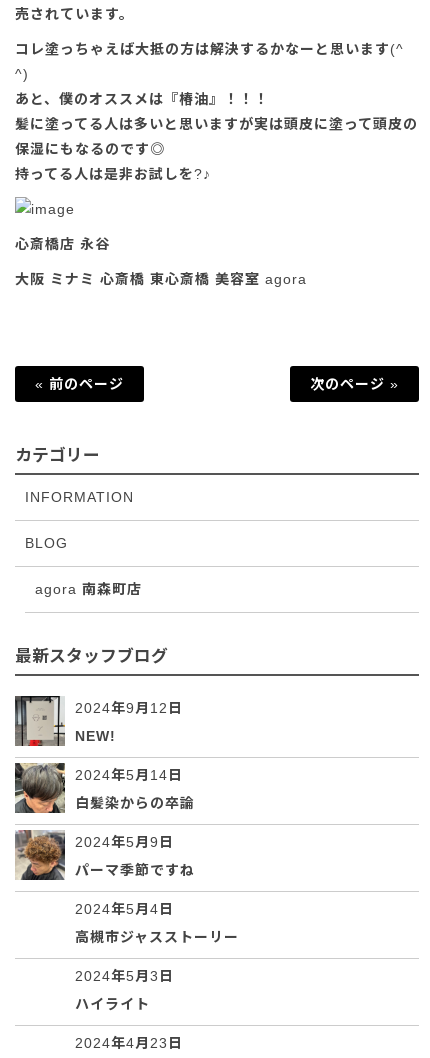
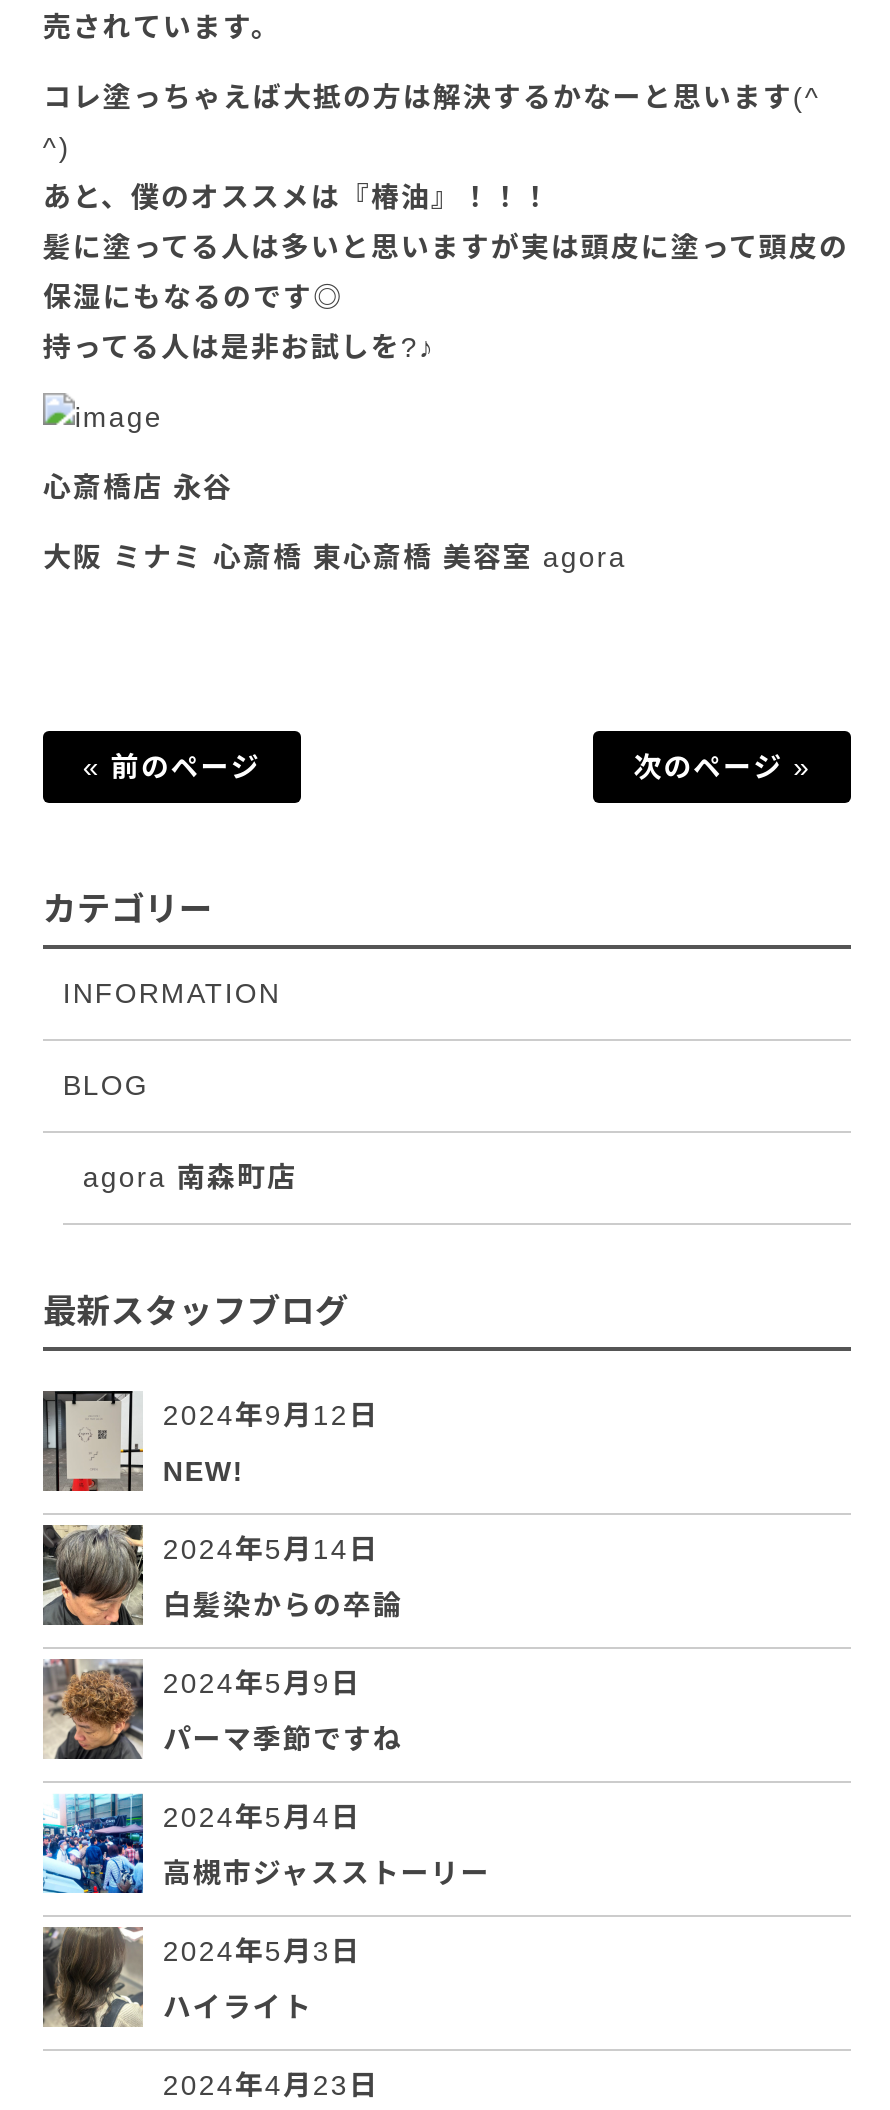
+ [image]

+ [image]
